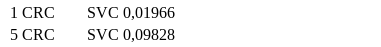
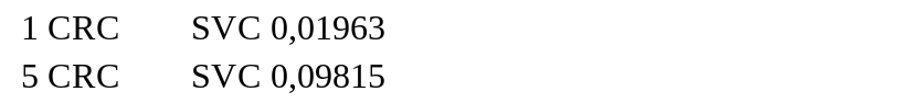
- 1 CRC SVC 0,01966
+ 1 CRC SVC 0,01963

- 5 CRC SVC 0,09828
+ 5 CRC SVC 0,09815
